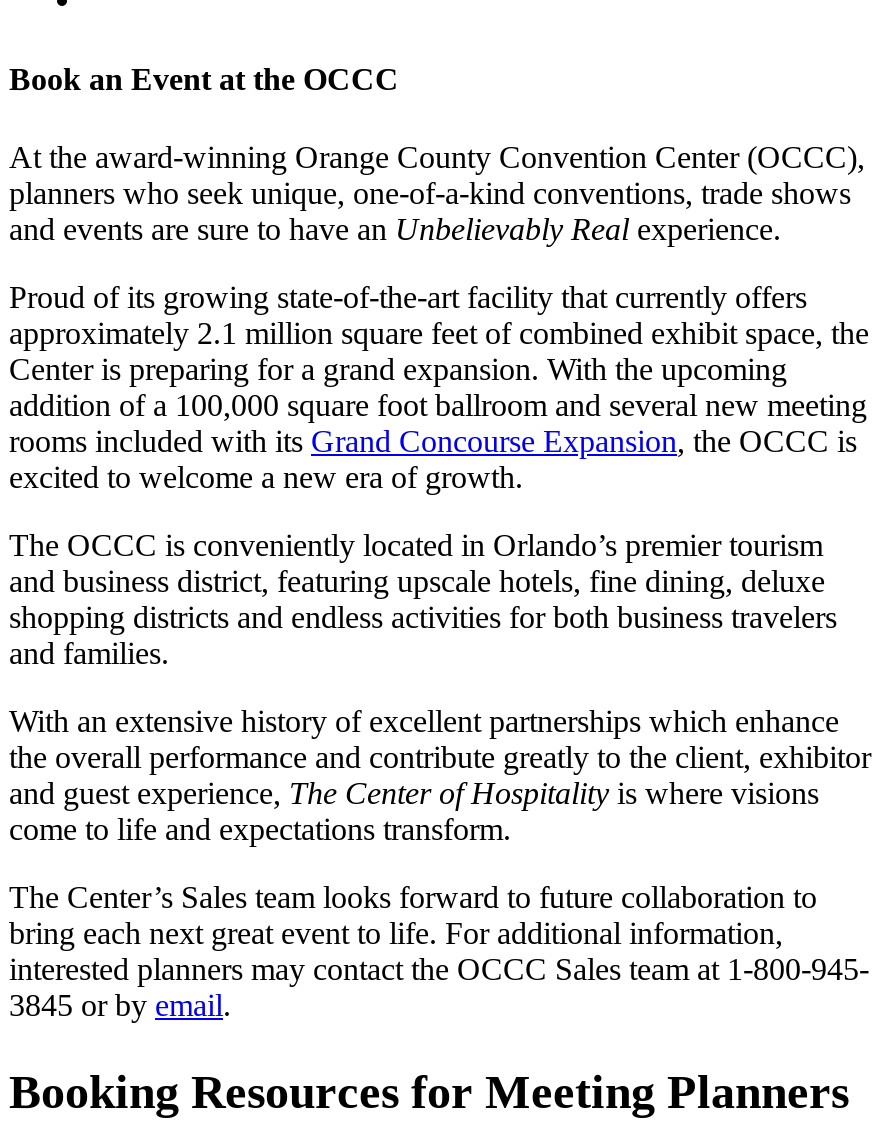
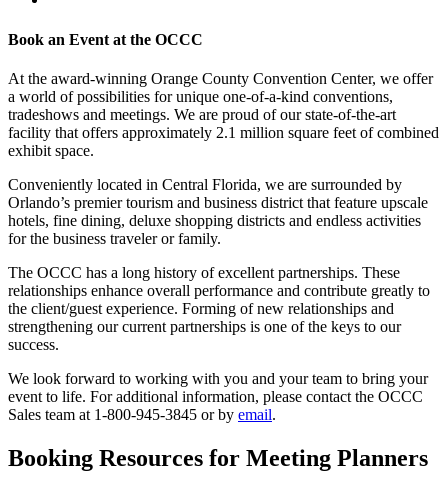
- At the award-winning Orange County Convention Center (OCCC),
- planners who seek unique, one-of-a-kind conventions, trade shows
- and events are sure to have an Unbelievably Real experience.
- Proud of its growing state-of-the-art facility that currently offers
- approximately 2.1 million square feet of combined exhibit space, the
- Center is preparing for a grand expansion. With the upcoming
- addition of a 100,000 square foot ballroom and several new meeting
- rooms included with its Grand Concourse Expansion, the OCCC is
- excited to welcome a new era of growth.
- The OCCC is conveniently located in Orlando’s premier tourism
- and business district, featuring upscale hotels, fine dining, deluxe
- shopping districts and endless activities for both business travelers
- and families.
- With an extensive history of excellent partnerships which enhance
- the overall performance and contribute greatly to the client, exhibitor
- and guest experience, The Center of Hospitality is where visions
- come to life and expectations transform.
- The Center’s Sales team looks forward to future collaboration to
- bring each next great event to life. For additional information,
- interested planners may contact the OCCC Sales team at 1-800-945-
- 3845 or by email.
+ At the award-winning Orange County Convention Center, we offer
+ a world of possibilities for unique one-of-a-kind conventions,
+ tradeshows and meetings. We are proud of our state-of-the-art
+ facility that offers approximately 2.1 million square feet of combined
+ exhibit space.
+ Conveniently located in Central Florida, we are surrounded by
+ Orlando’s premier tourism and business district that feature upscale
+ hotels, fine dining, deluxe shopping districts and endless activities
+ for the business traveler or family.
+ The OCCC has a long history of excellent partnerships. These
+ relationships enhance overall performance and contribute greatly to
+ the client/guest experience. Forming of new relationships and
+ strengthening our current partnerships is one of the keys to our
+ success.
+ We look forward to working with you and your team to bring your
+ event to life. For additional information, please contact the OCCC
+ Sales team at 1-800-945-3845 or by email.
